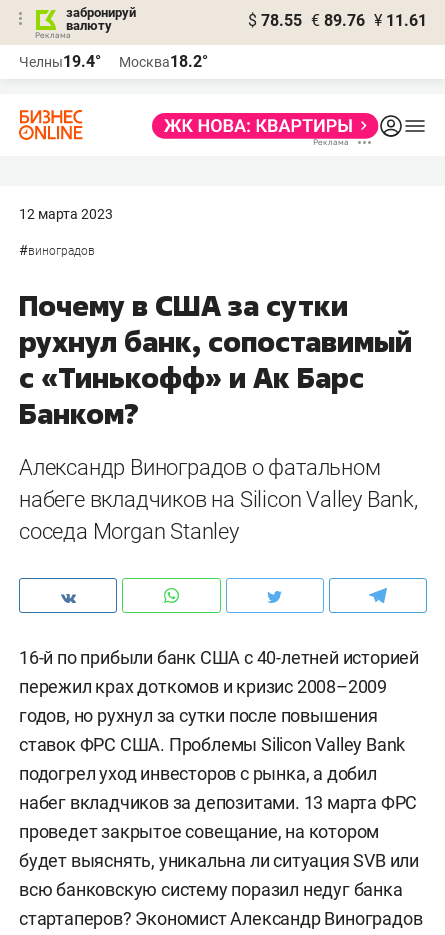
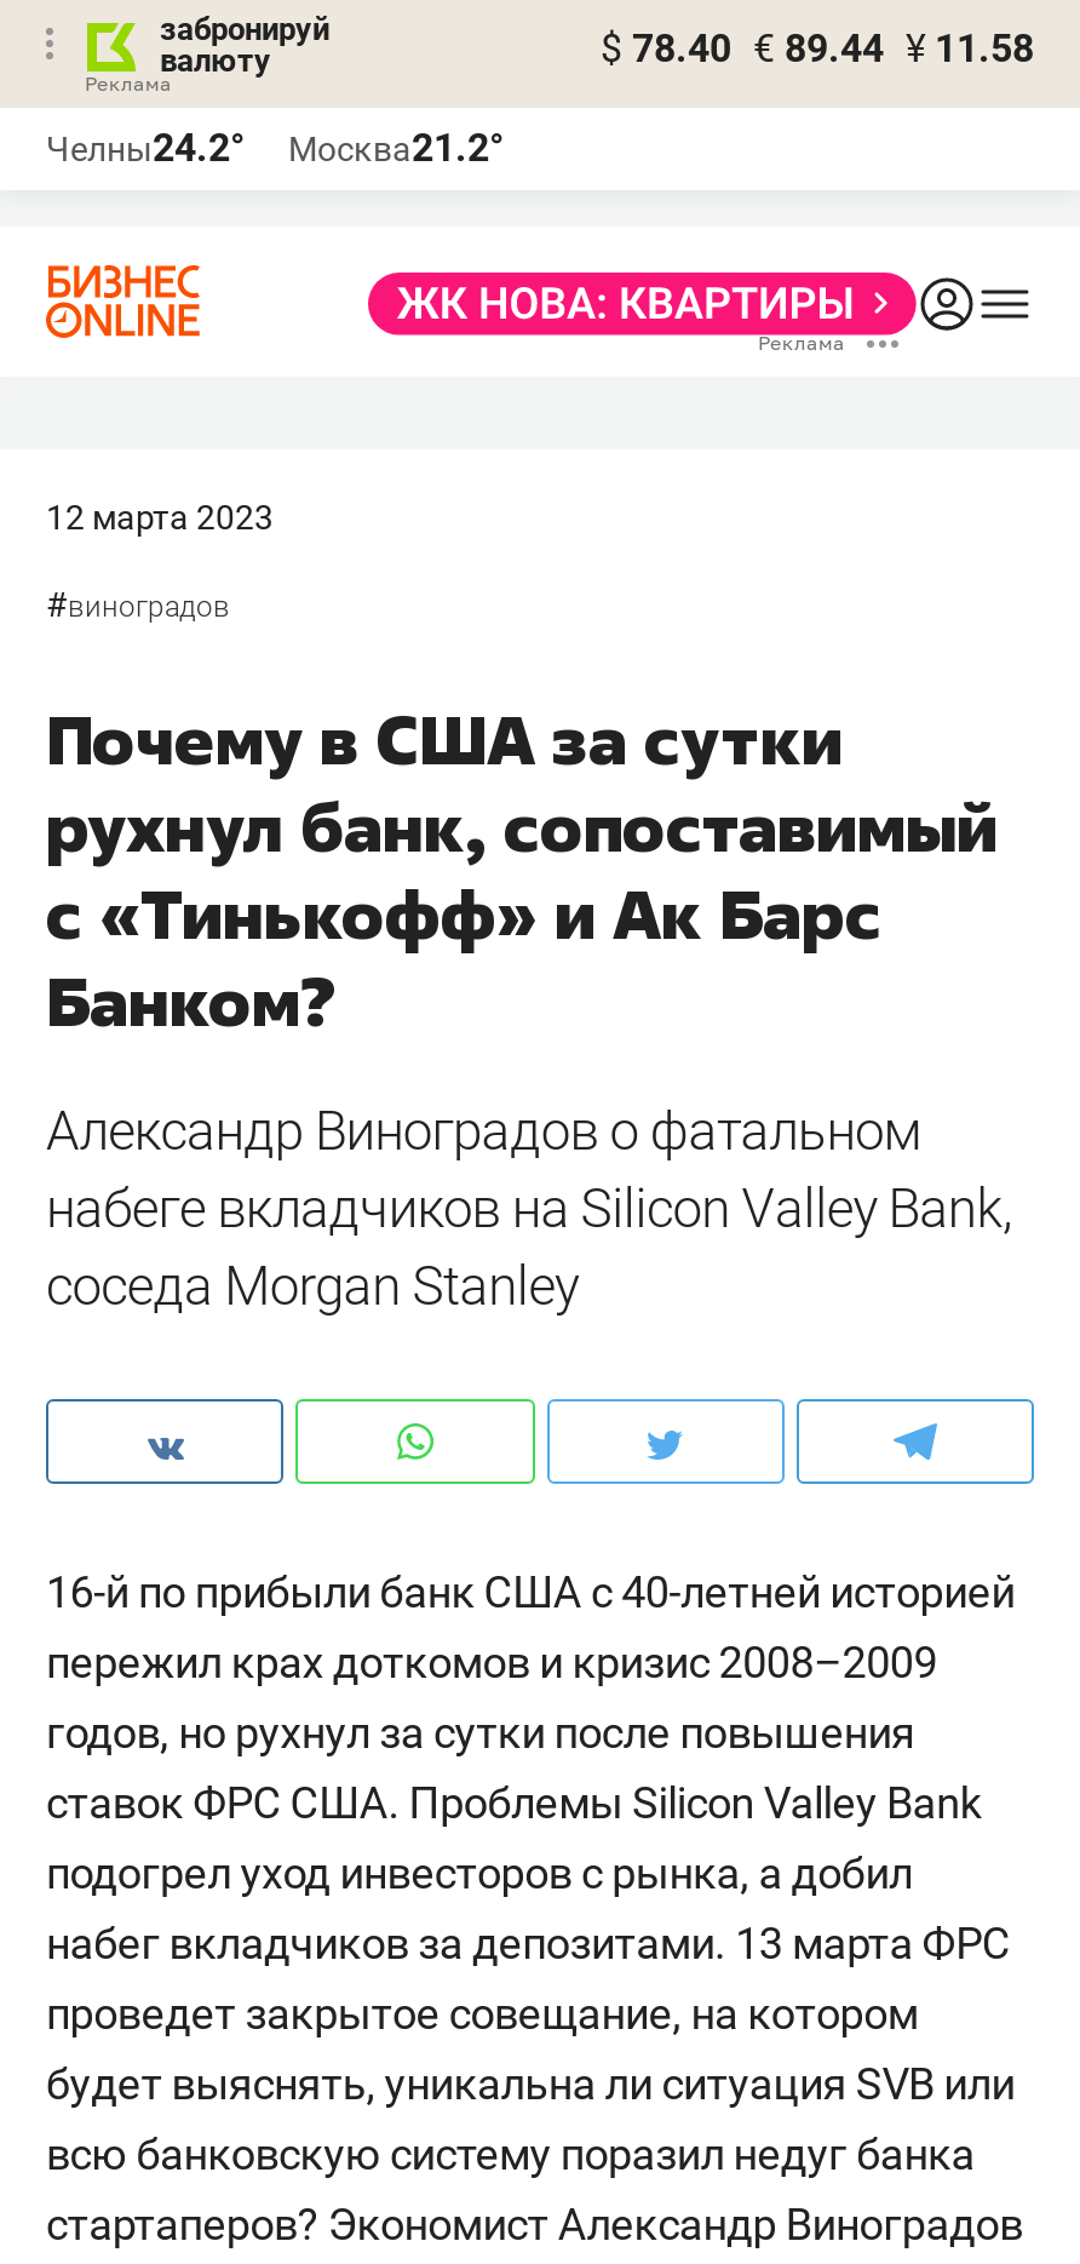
- $ 78.55 € 89.76 ¥ 11.61
+ $ 78.40 € 89.44 ¥ 11.58

- Челны19.4°
+ Челны24.2°

- Москва18.2°
+ Москва21.2°
